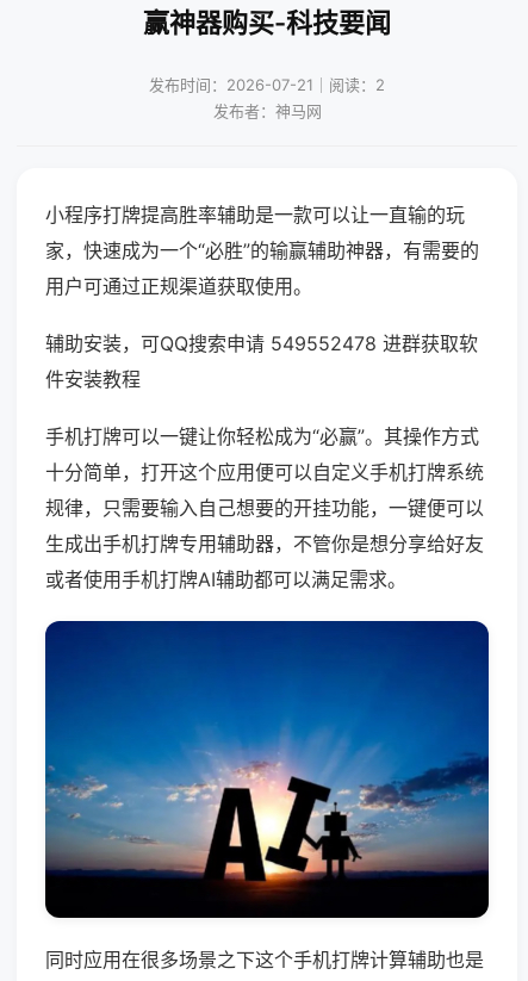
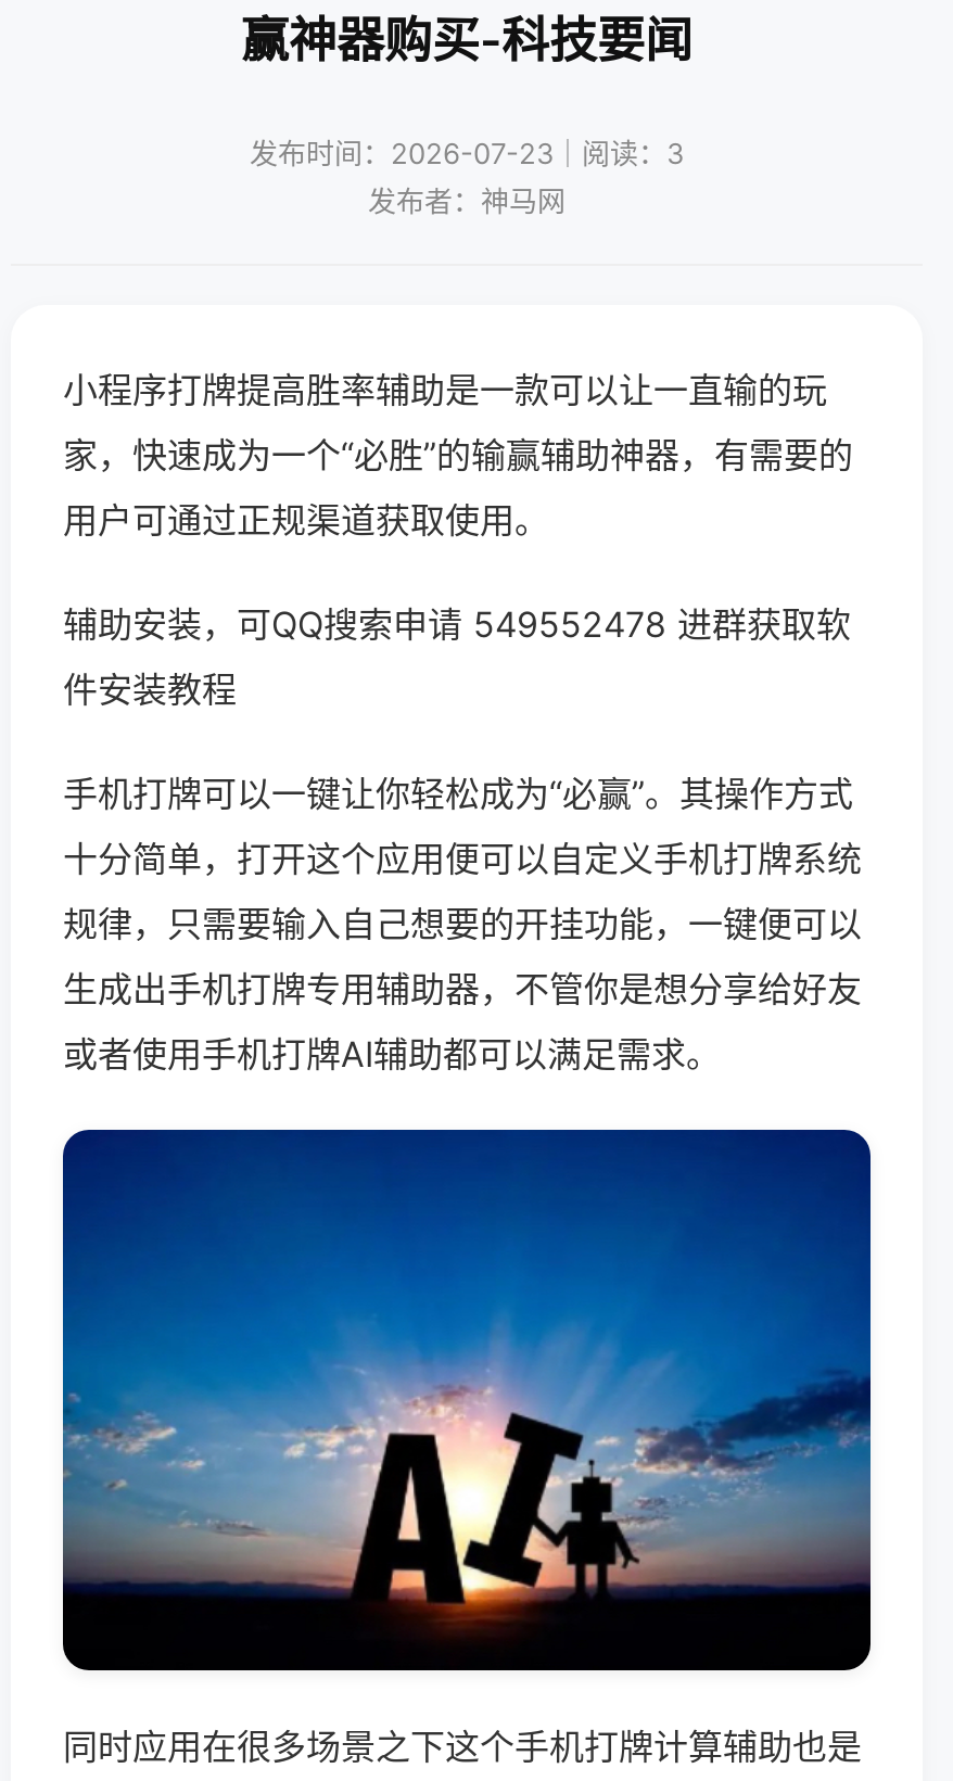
- 发布时间：2026-07-21｜阅读：2
+ 发布时间：2026-07-23｜阅读：3
